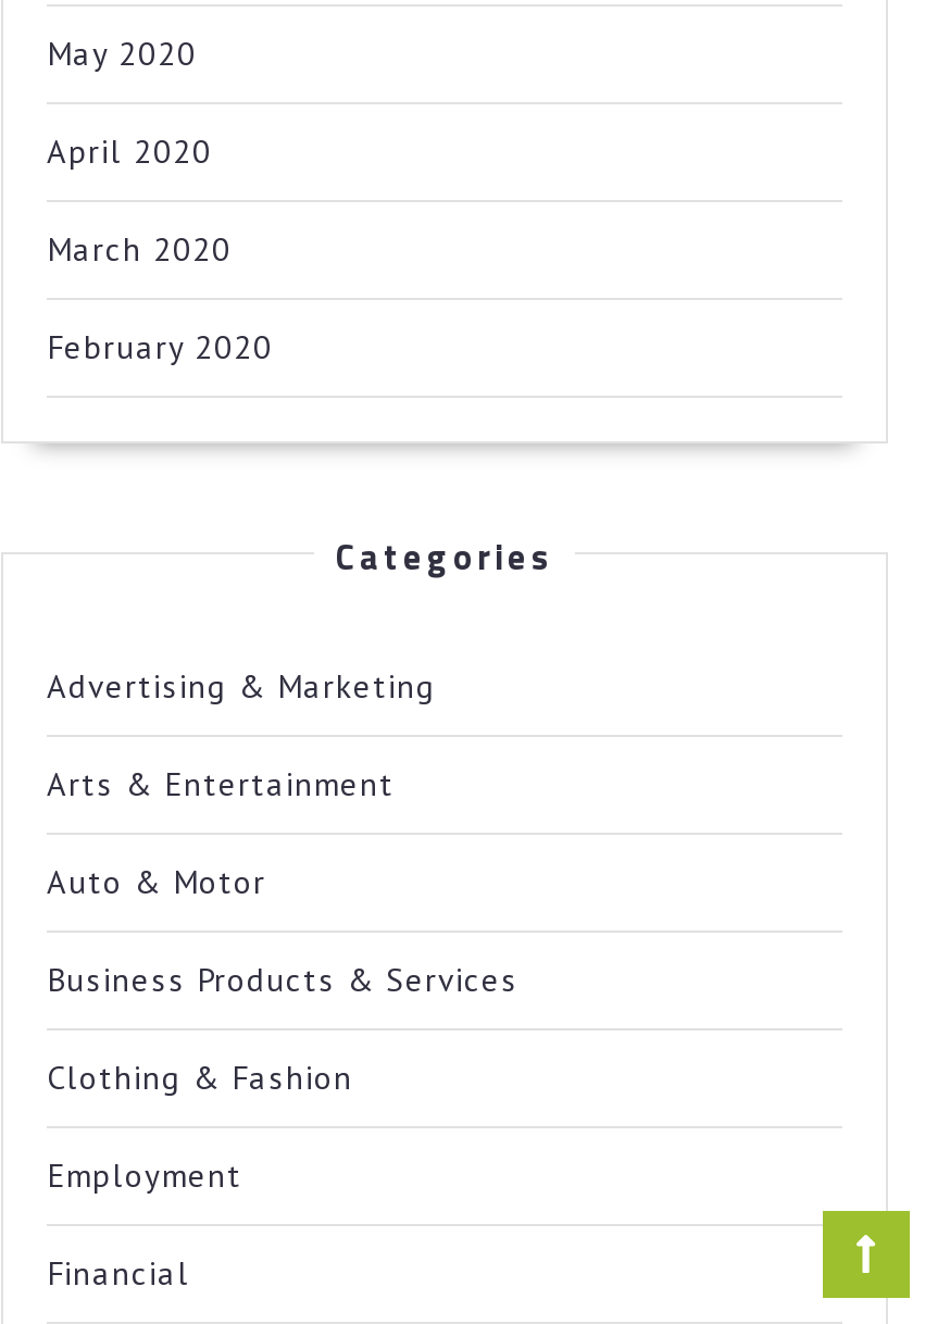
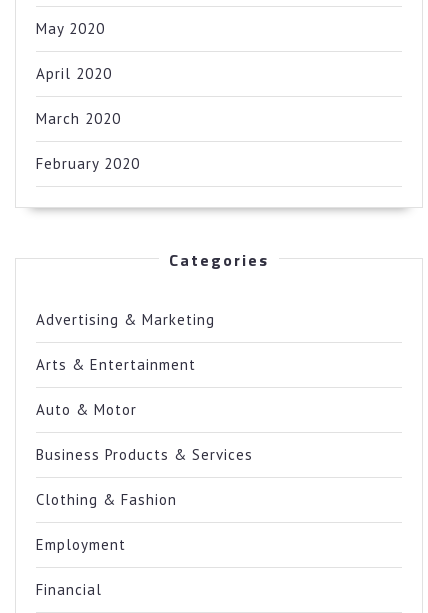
- [image]
